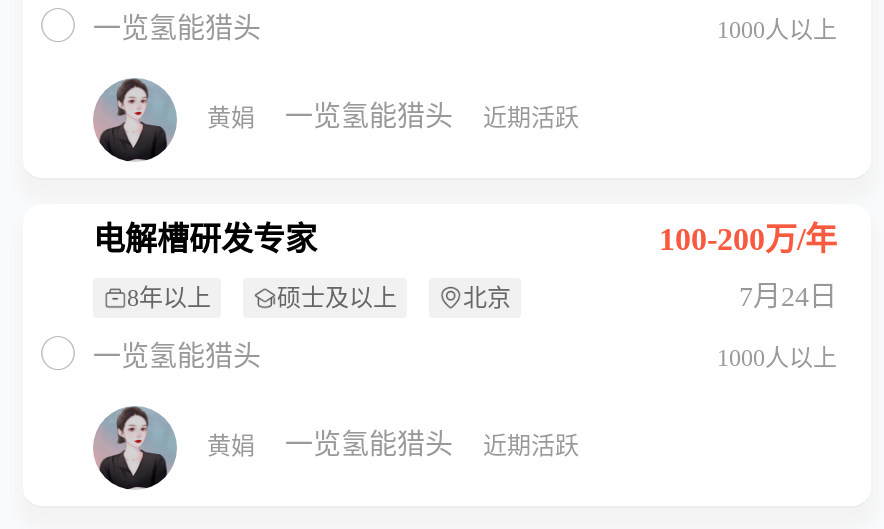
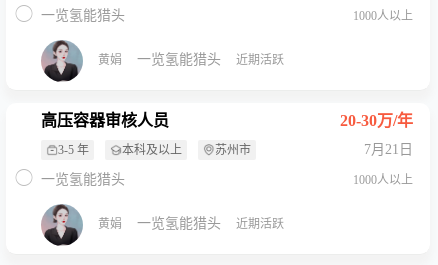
- 电解槽研发专家
- 100-200万/年
+ 高压容器审核人员
+ 20-30万/年

- 8年以上
- 硕士及以上
- 北京
- 7月24日
+ 3-5 年
+ 本科及以上
+ 苏州市
+ 7月21日
